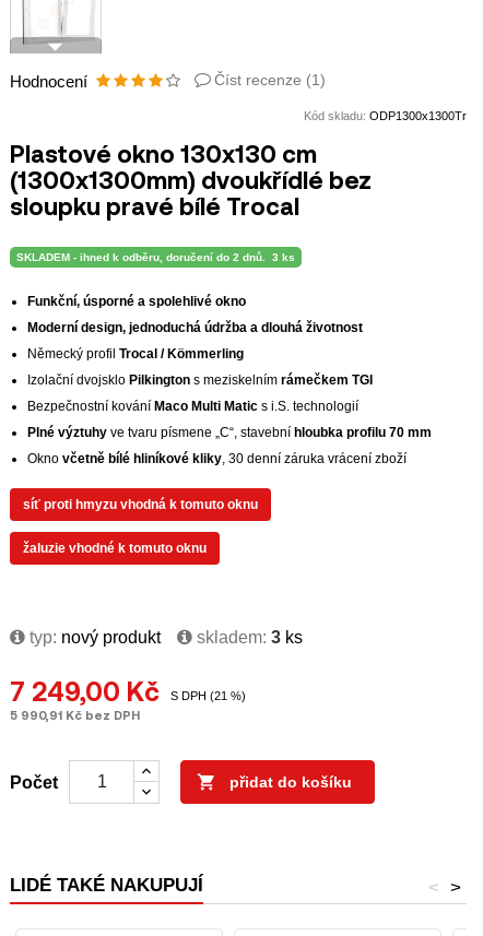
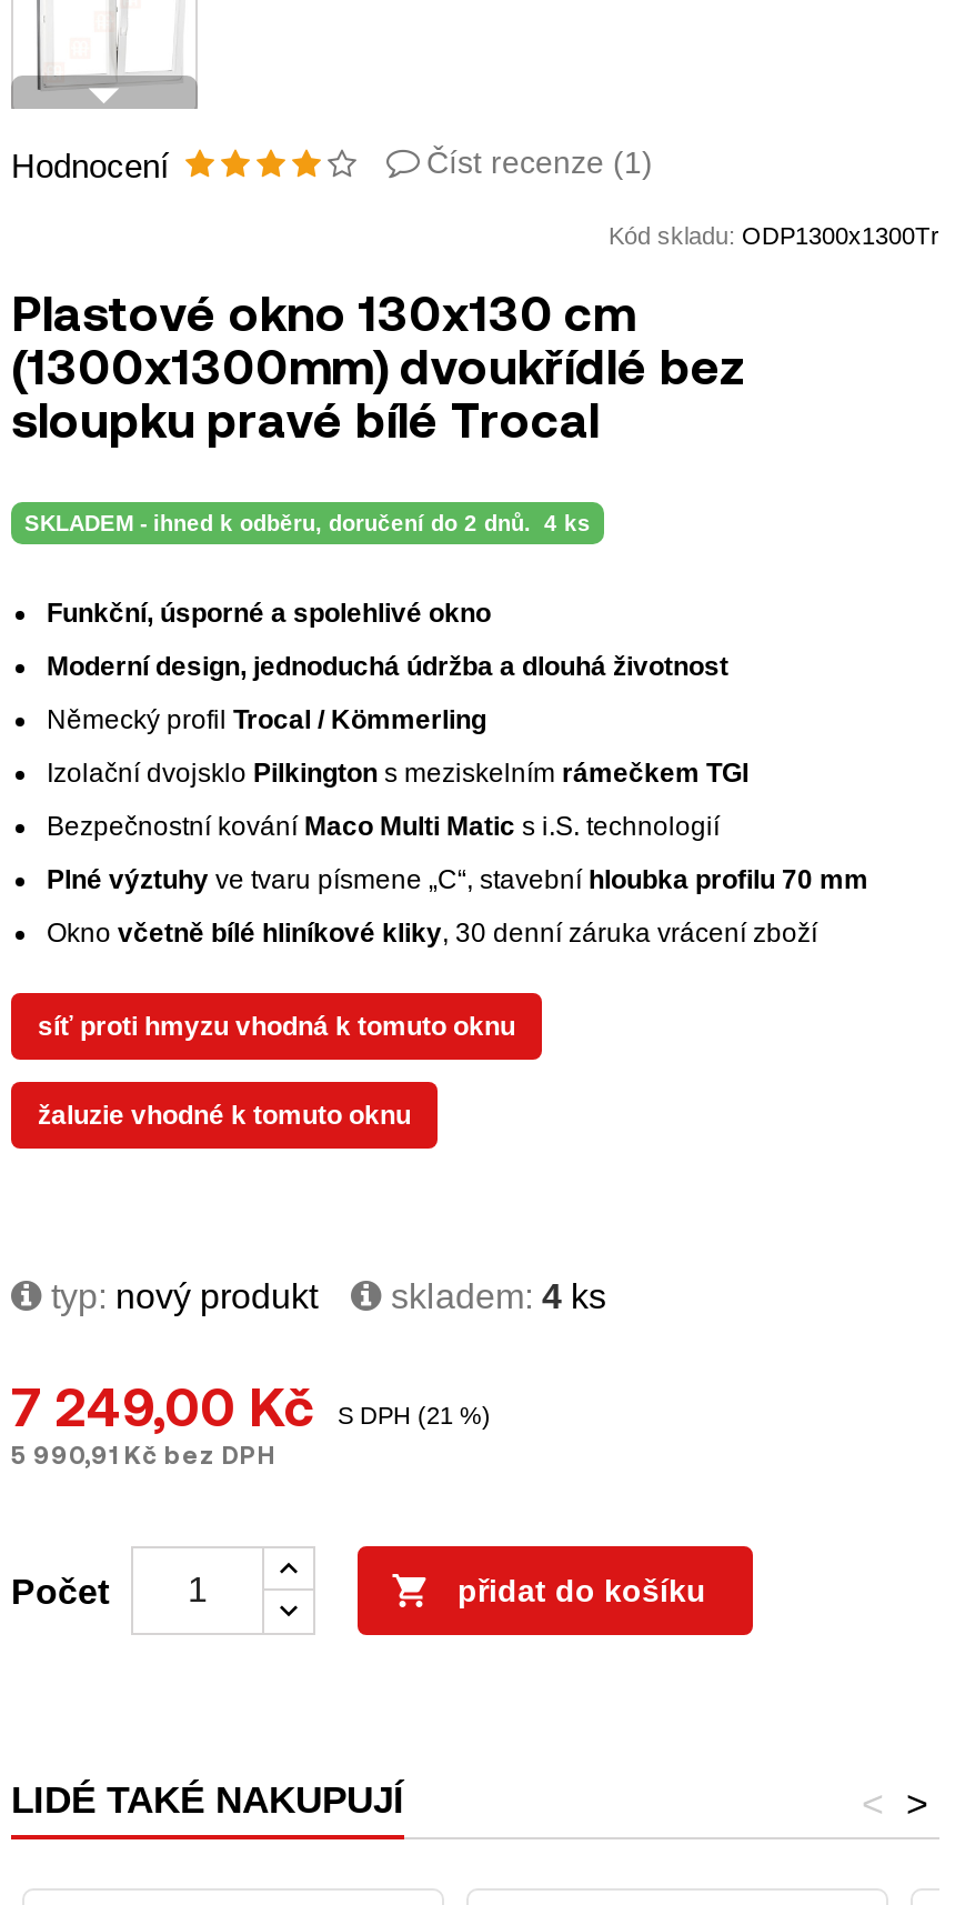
- SKLADEM - ihned k odběru, doručení do 2 dnů. 3 ks
+ SKLADEM - ihned k odběru, doručení do 2 dnů. 4 ks

- typ: nový produkt skladem: 3 ks
+ typ: nový produkt skladem: 4 ks
